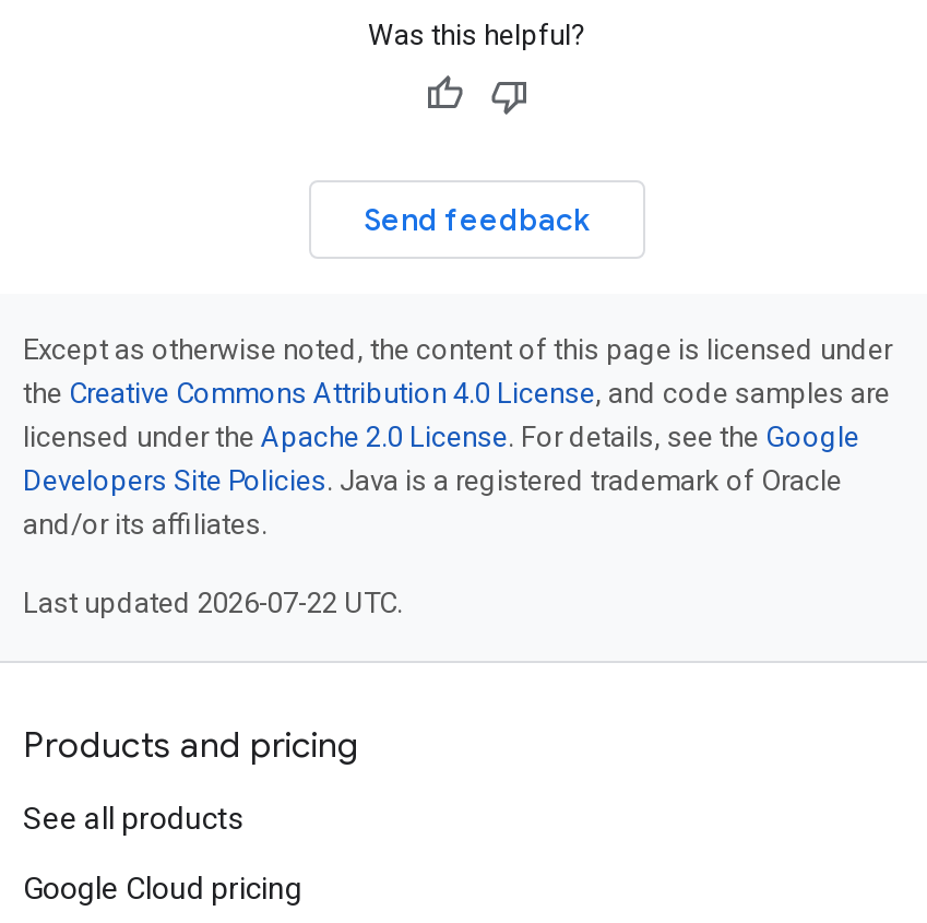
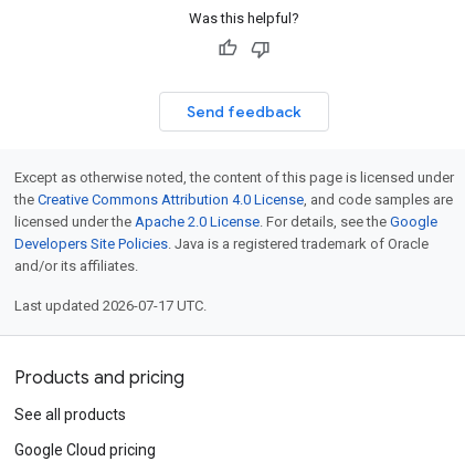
- Last updated 2026-07-22 UTC.
+ Last updated 2026-07-17 UTC.
